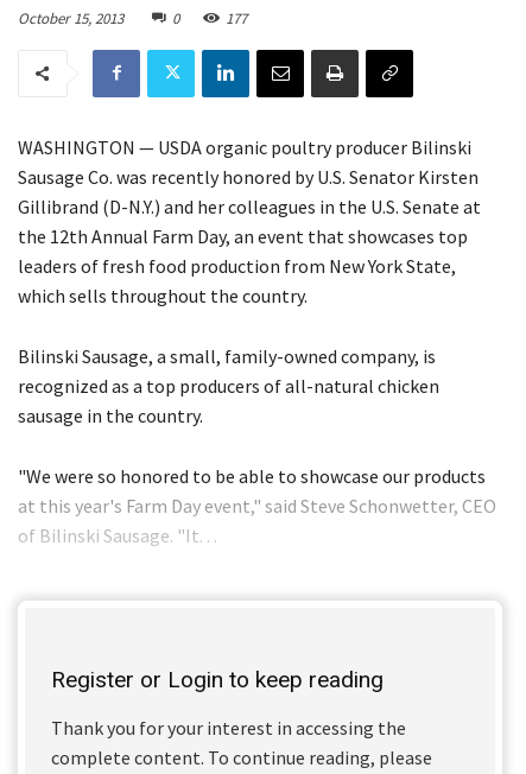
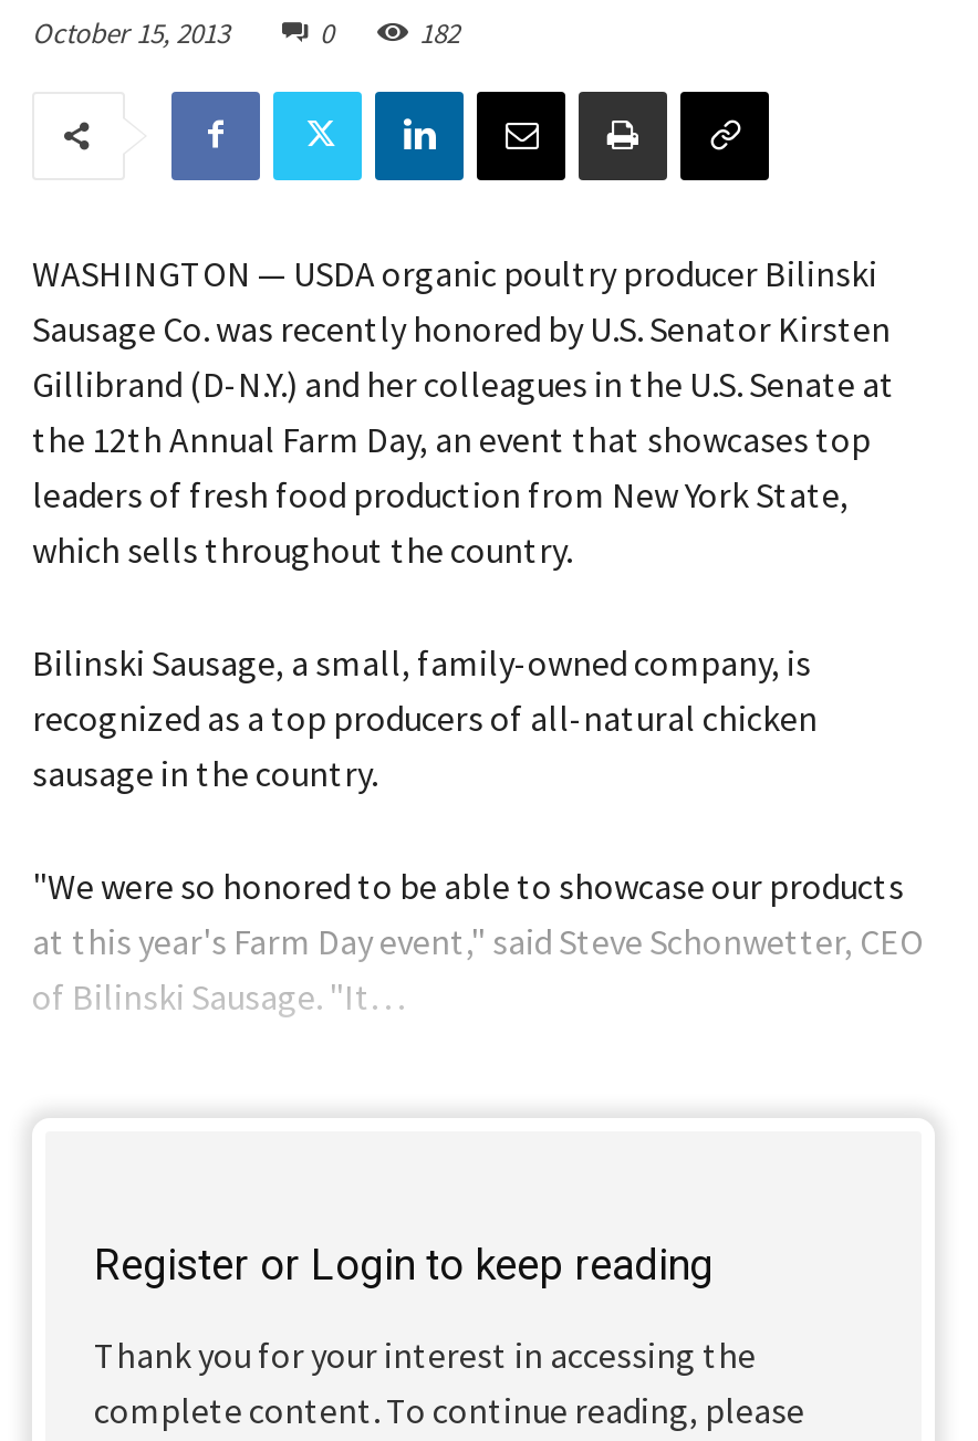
- 177
+ 182
